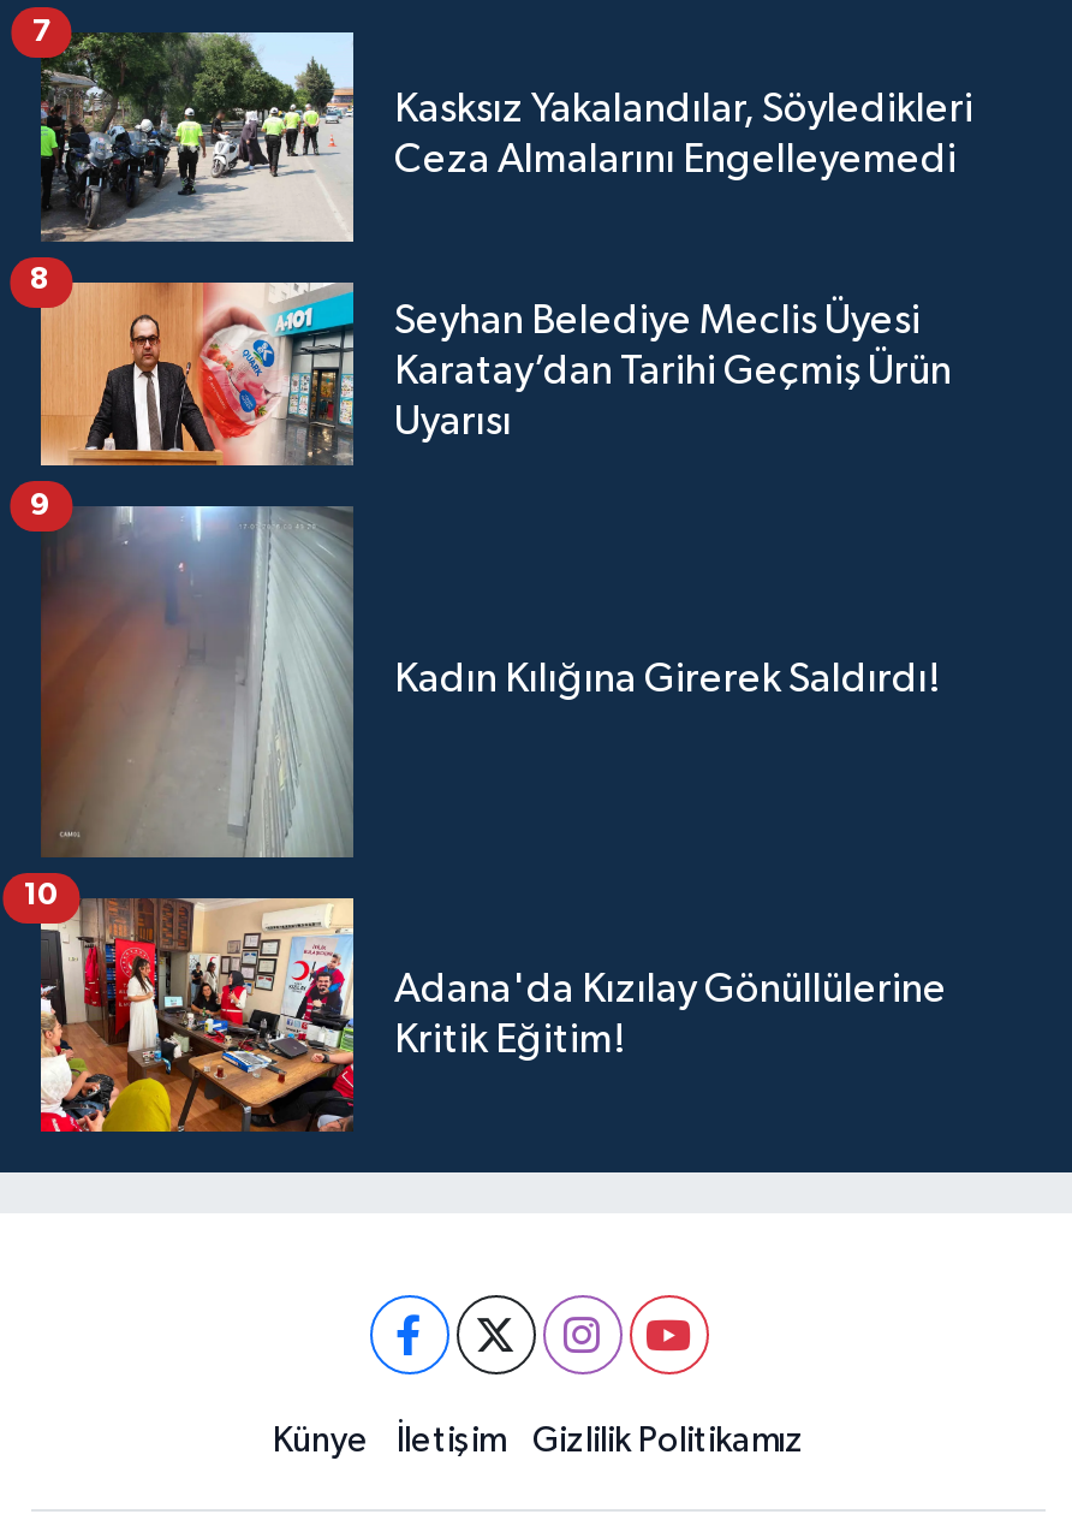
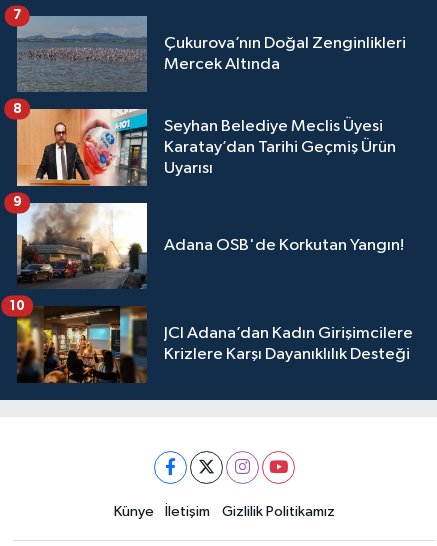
- [image]
- Kasksız Yakalandılar, Söyledikleri
- Ceza Almalarını Engelleyemedi
+ [image]
+ Çukurova’nın Doğal Zenginlikleri
+ Mercek Altında

- [image]
- Kadın Kılığına Girerek Saldırdı!
+ [image]
+ Adana OSB'de Korkutan Yangın!

- [image]
- Adana'da Kızılay Gönüllülerine
- Kritik Eğitim!
+ [image]
+ JCI Adana’dan Kadın Girişimcilere
+ Krizlere Karşı Dayanıklılık Desteği
